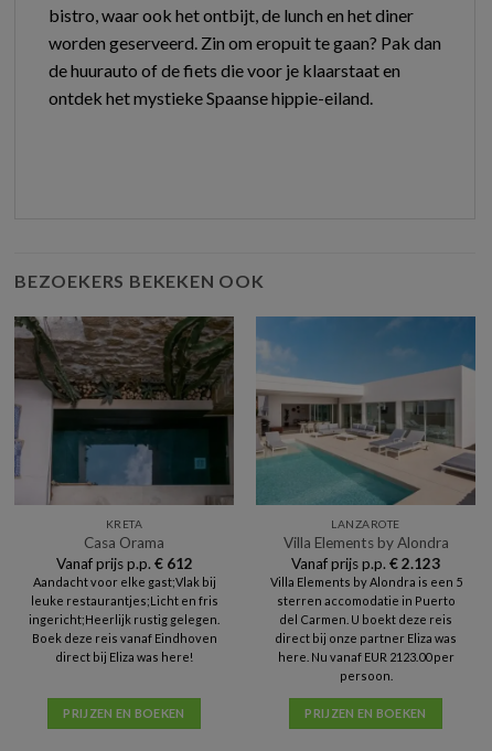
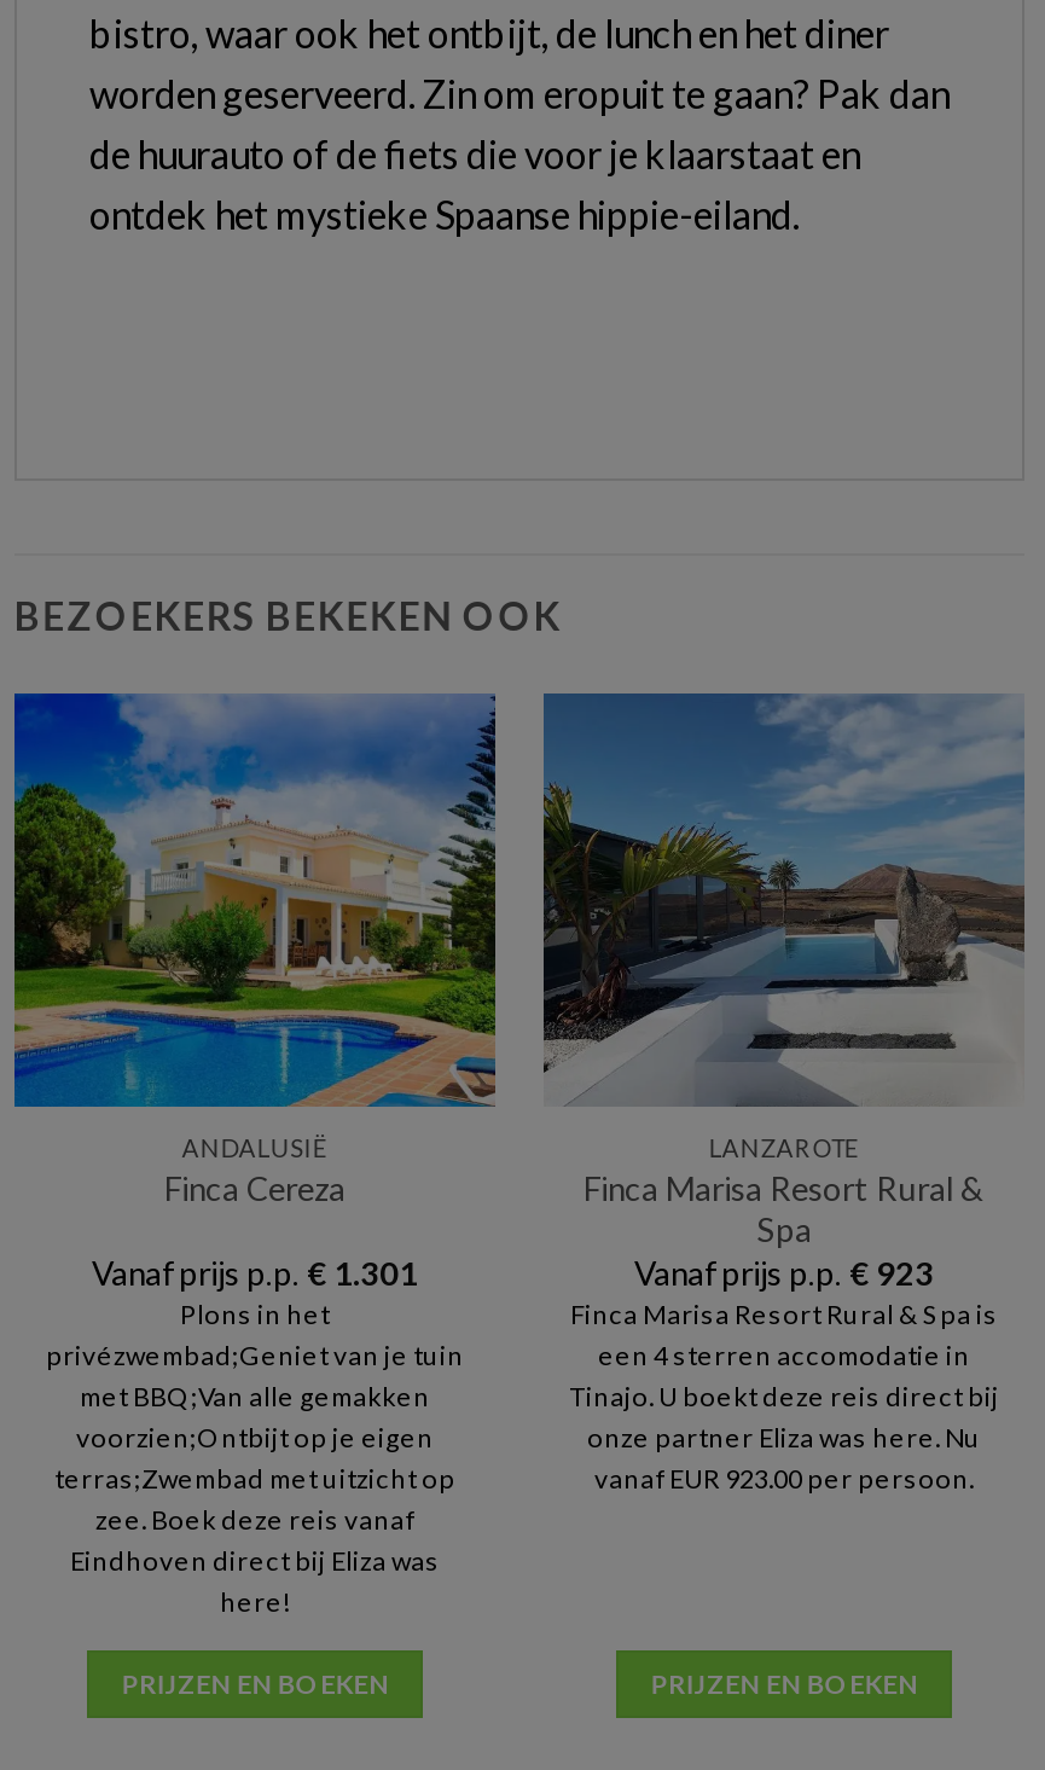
- [image]
- KRETA
- Casa Orama
- Vanaf prijs p.p. €612
- Aandacht voor elke gast;Vlak bij
- leuke restaurantjes;Licht en fris
- ingericht;Heerlijk rustig gelegen.
- Boek deze reis vanaf Eindhoven
- direct bij Eliza was here!
+ [image]
+ ANDALUSIË
+ Finca Cereza
+ Vanaf prijs p.p. €1.301
+ Plons in het
+ privézwembad;Geniet van je tuin
+ met BBQ;Van alle gemakken
+ voorzien;Ontbijt op je eigen
+ terras;Zwembad met uitzicht op
+ zee. Boek deze reis vanaf
+ Eindhoven direct bij Eliza was
+ here!

- [image]
- Villa Elements by Alondra
- Vanaf prijs p.p. €2.123
- Villa Elements by Alondra is een 5
- sterren accomodatie in Puerto
- del Carmen. U boekt deze reis
- direct bij onze partner Eliza was
- here. Nu vanaf EUR 2123.00 per
- persoon.
+ [image]
+ Finca Marisa Resort Rural &
+ Spa
+ Vanaf prijs p.p. €923
+ Finca Marisa Resort Rural & Spa is
+ een 4 sterren accomodatie in
+ Tinajo. U boekt deze reis direct bij
+ onze partner Eliza was here. Nu
+ vanaf EUR 923.00 per persoon.
